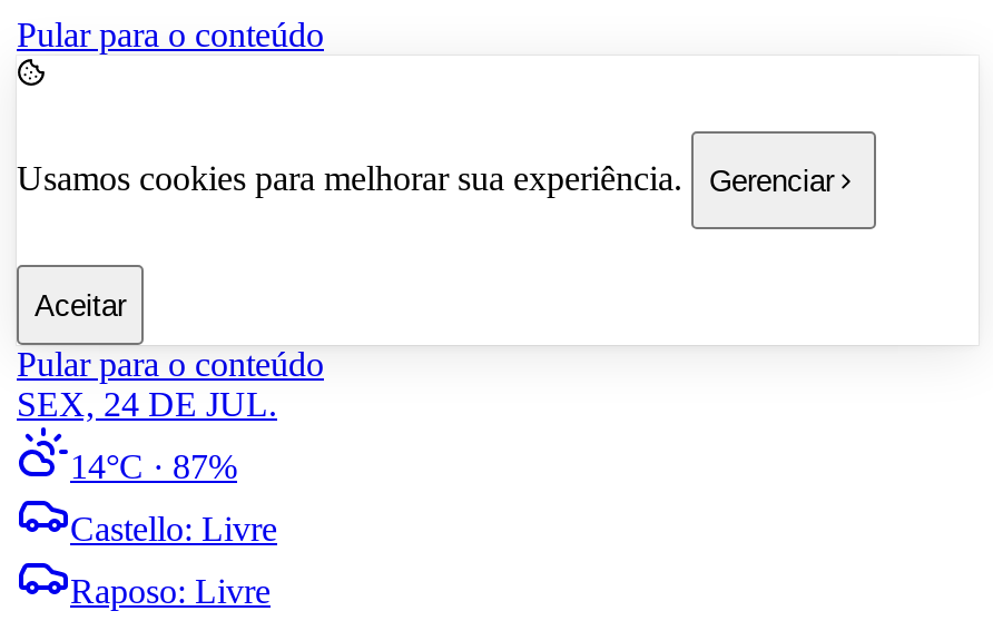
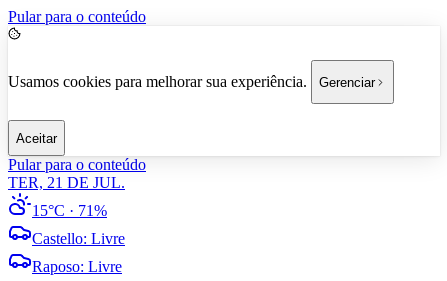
- SEX, 24 DE JUL.
+ TER, 21 DE JUL.

- 14°C · 87%
+ 15°C · 71%
